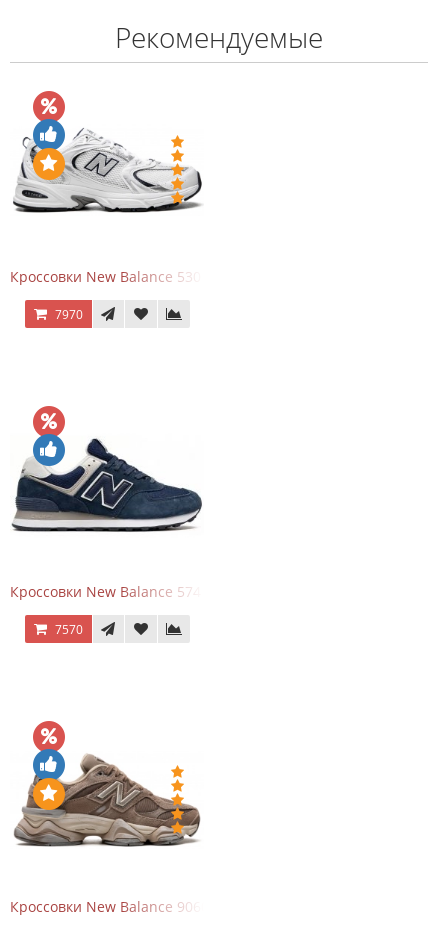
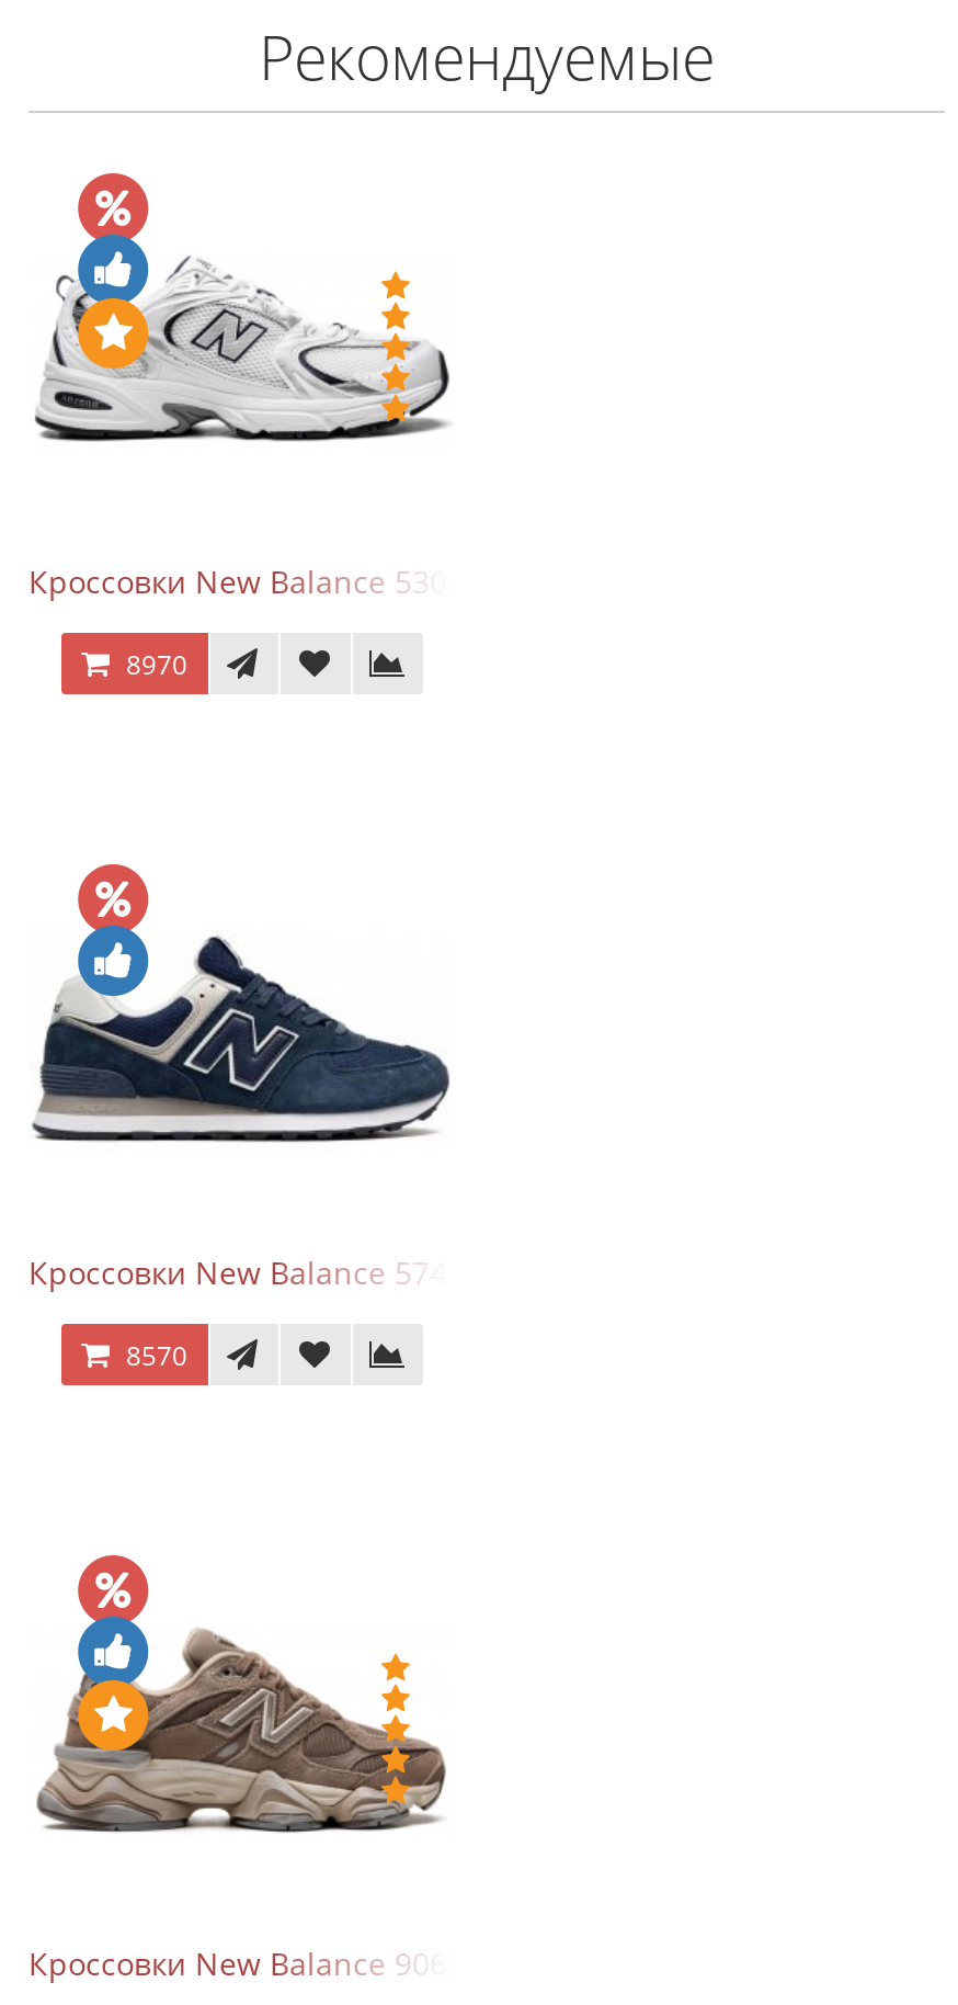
- 7970
+ 8970

- 7570
+ 8570
